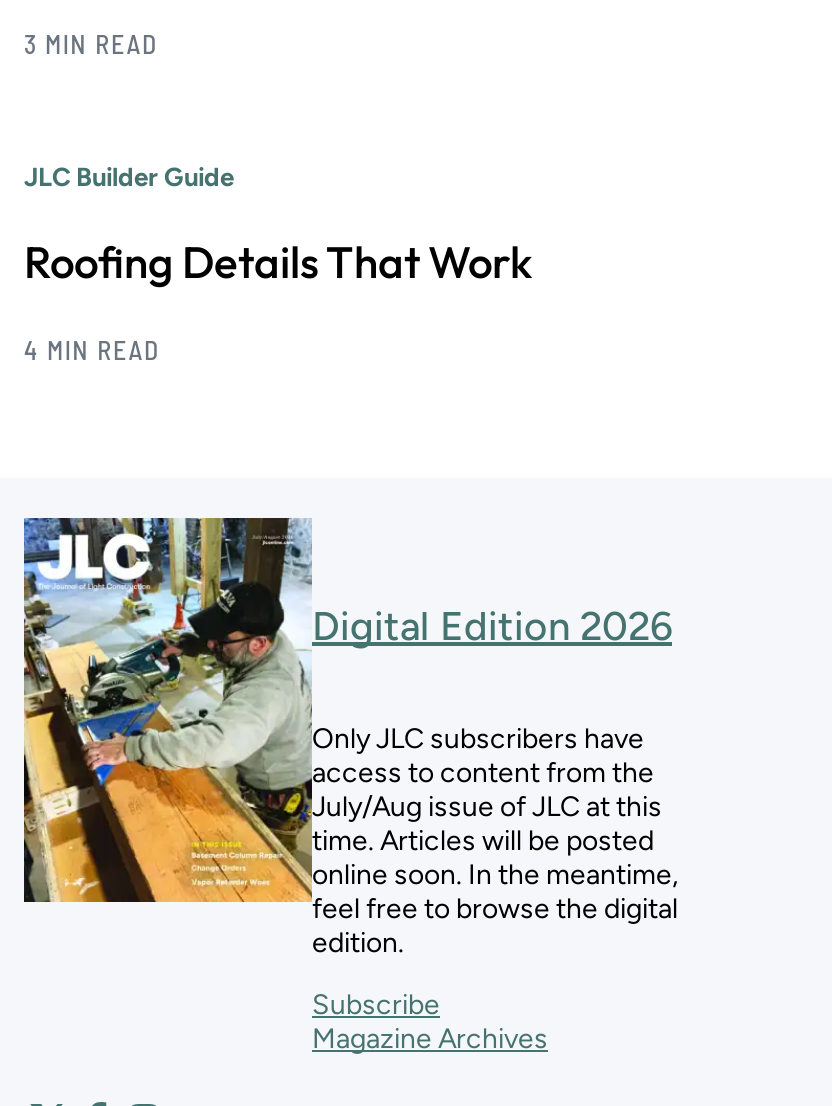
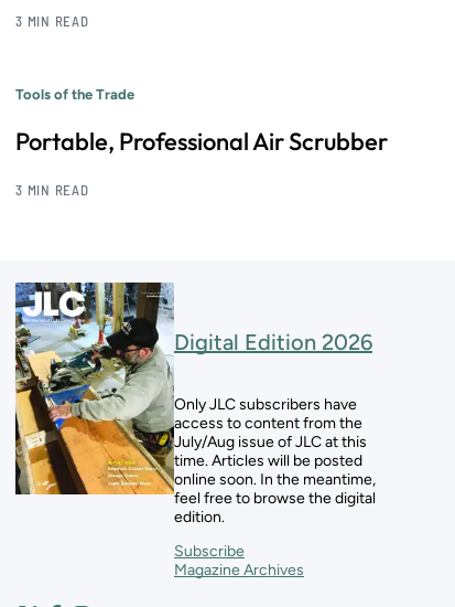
- JLC Builder Guide
+ Tools of the Trade

- Roofing Details That Work
+ Portable, Professional Air Scrubber

- 4 MIN READ
+ 3 MIN READ
